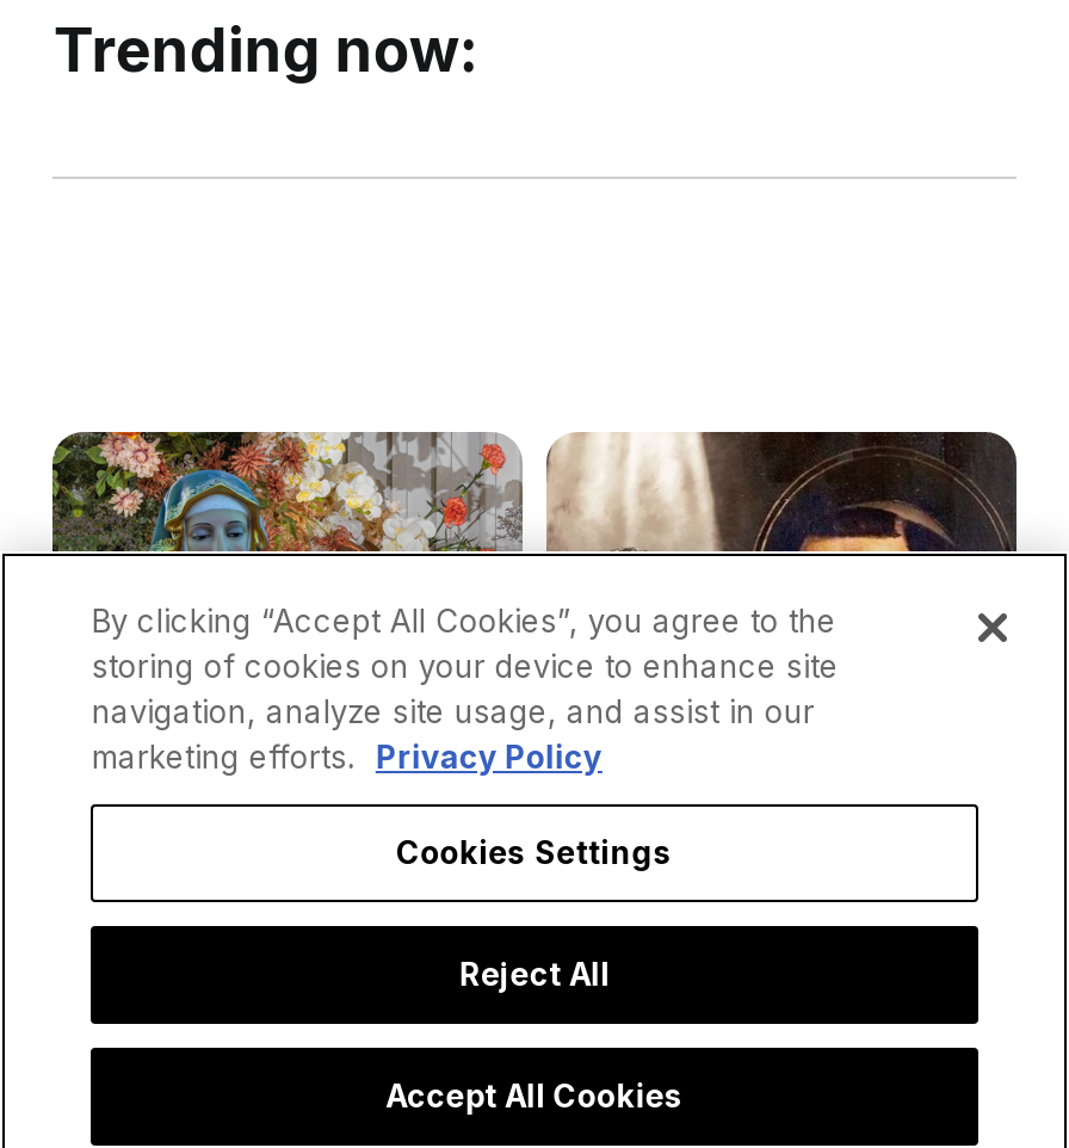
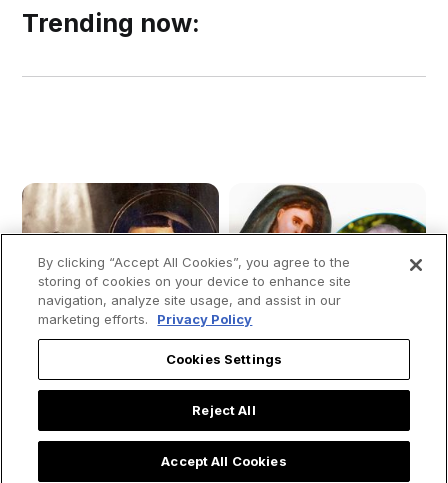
- [image]
+ [image]

- [image]
+ [image]
